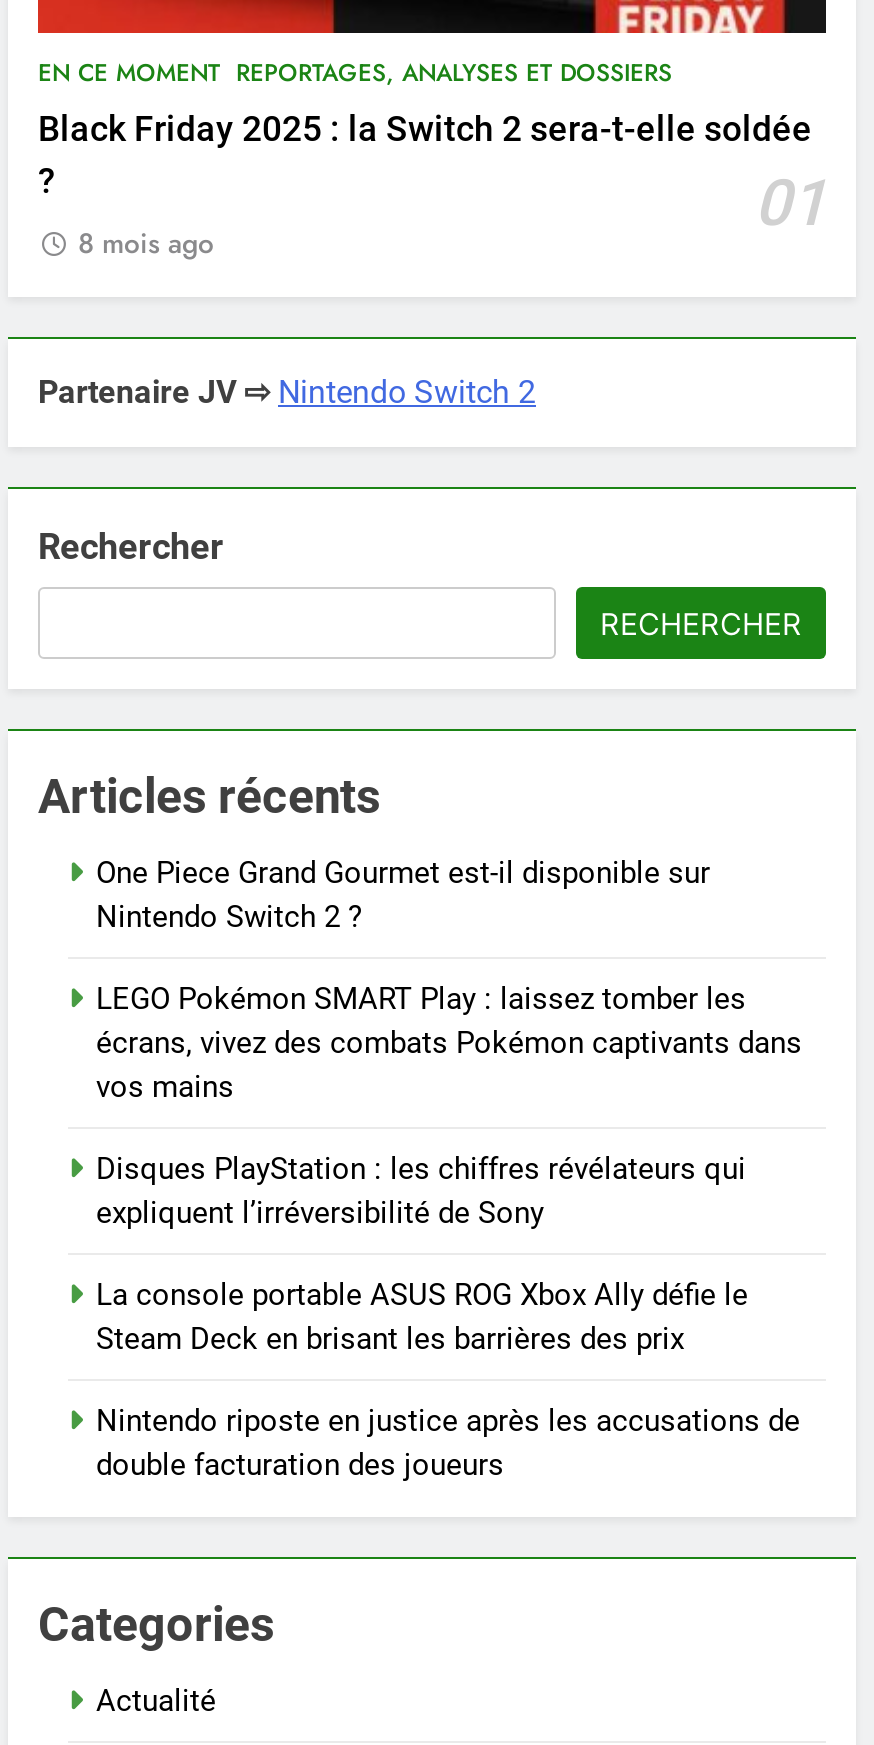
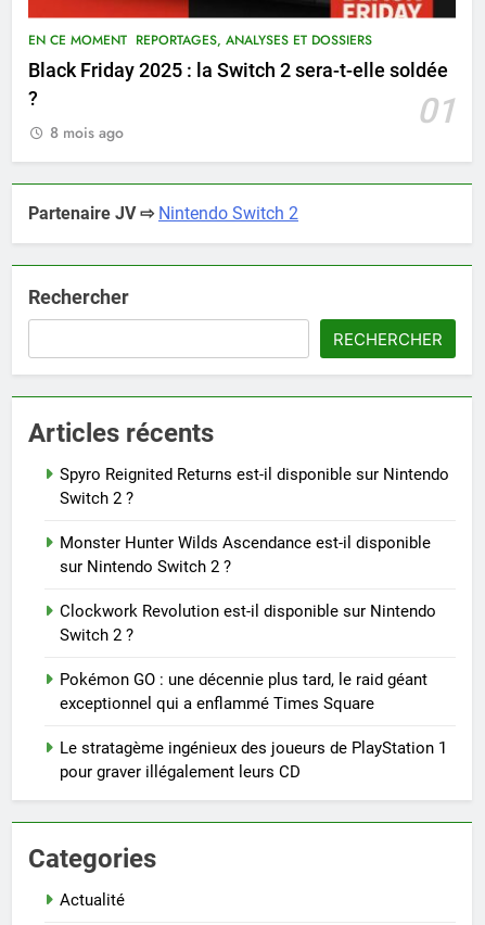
- One Piece Grand Gourmet est-il disponible sur
- Nintendo Switch 2 ?
+ Spyro Reignited Returns est-il disponible sur Nintendo
+ Switch 2 ?

- LEGO Pokémon SMART Play : laissez tomber les
- écrans, vivez des combats Pokémon captivants dans
- vos mains
+ Monster Hunter Wilds Ascendance est-il disponible
+ sur Nintendo Switch 2 ?

- Disques PlayStation : les chiffres révélateurs qui
- expliquent l’irréversibilité de Sony
+ Clockwork Revolution est-il disponible sur Nintendo
+ Switch 2 ?

- La console portable ASUS ROG Xbox Ally défie le
- Steam Deck en brisant les barrières des prix
+ Pokémon GO : une décennie plus tard, le raid géant
+ exceptionnel qui a enflammé Times Square

- Nintendo riposte en justice après les accusations de
- double facturation des joueurs
+ Le stratagème ingénieux des joueurs de PlayStation 1
+ pour graver illégalement leurs CD
